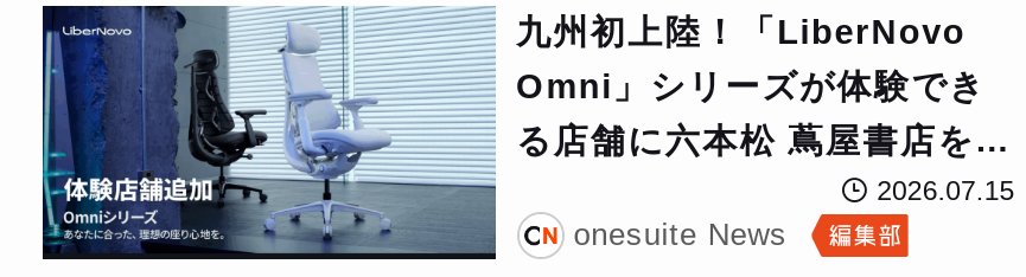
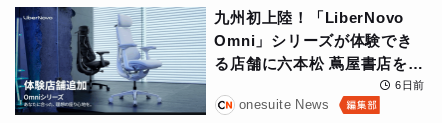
- 2026.07.15
+ 6日前
